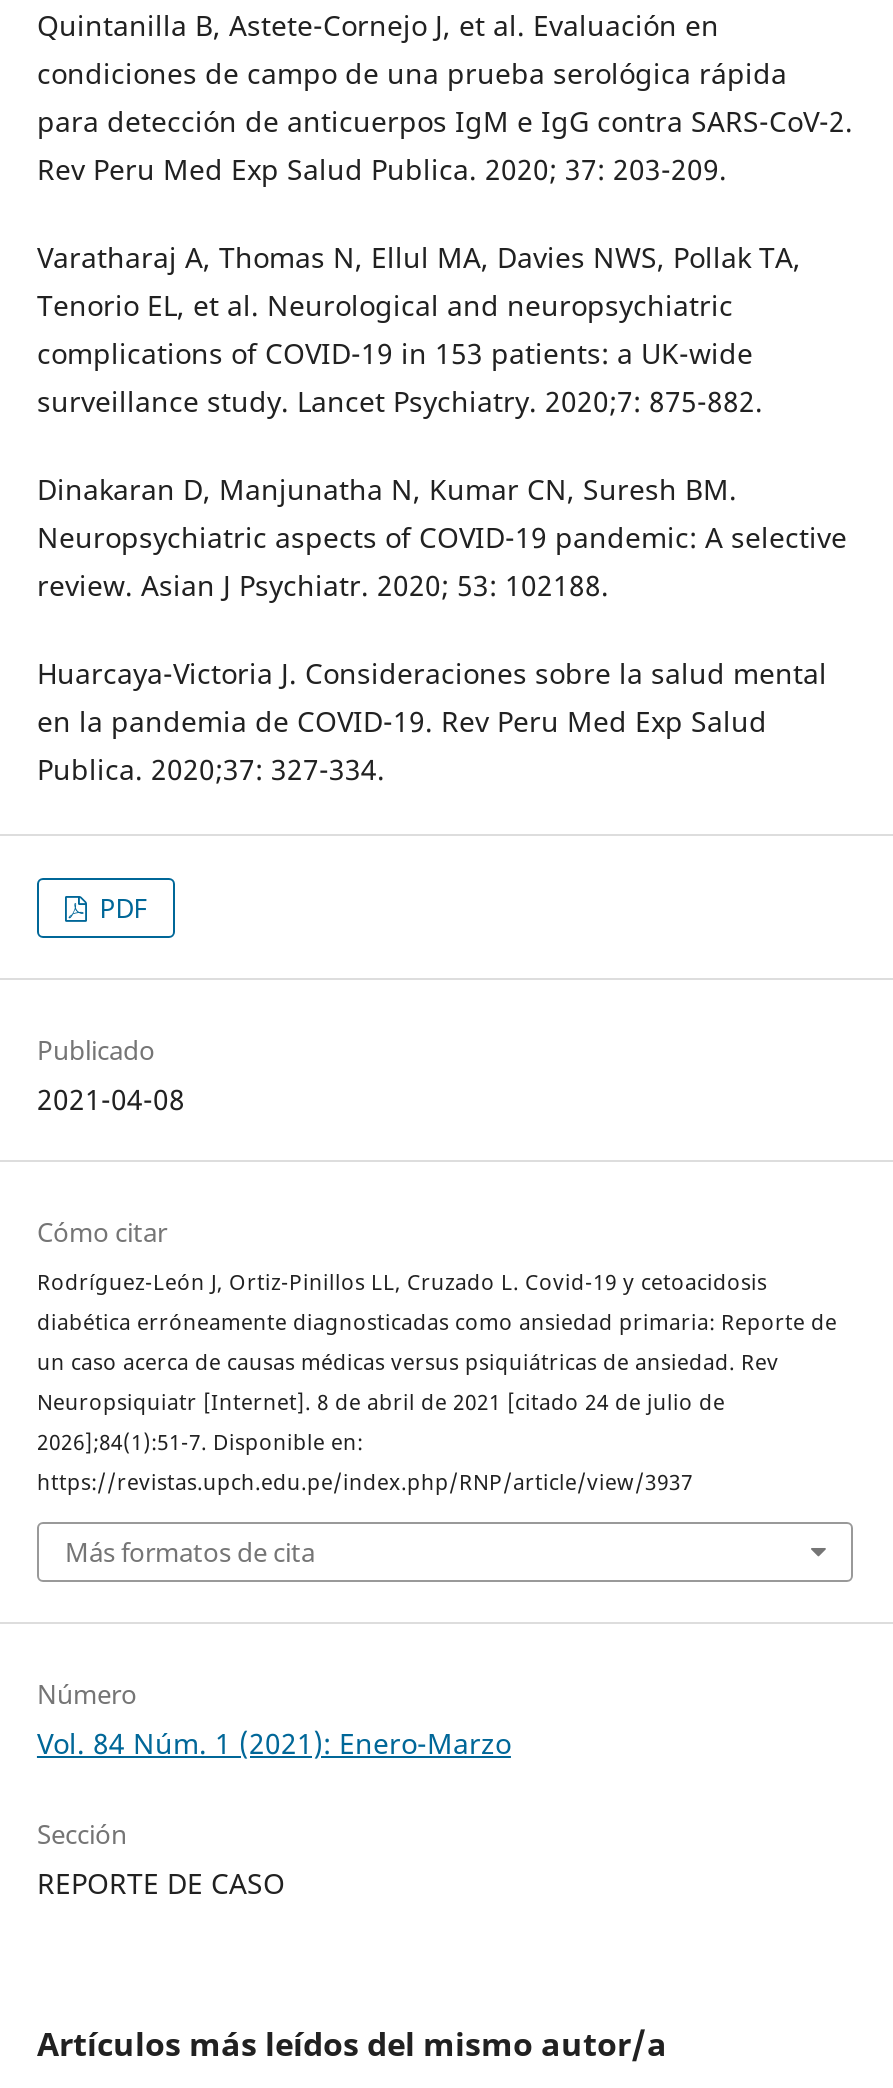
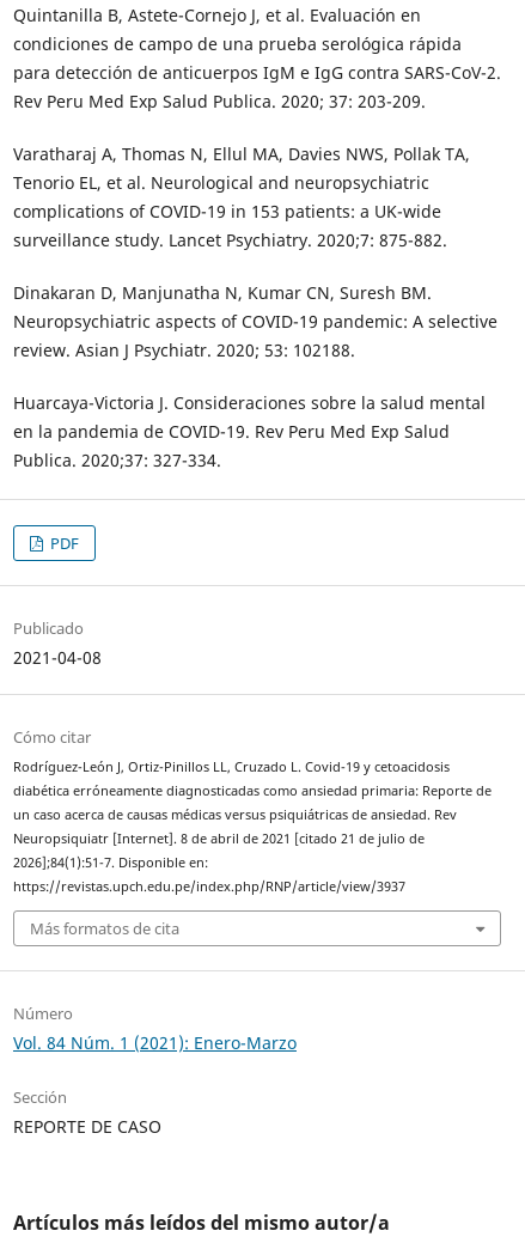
- Neuropsiquiatr [Internet]. 8 de abril de 2021 [citado 24 de julio de
+ Neuropsiquiatr [Internet]. 8 de abril de 2021 [citado 21 de julio de
